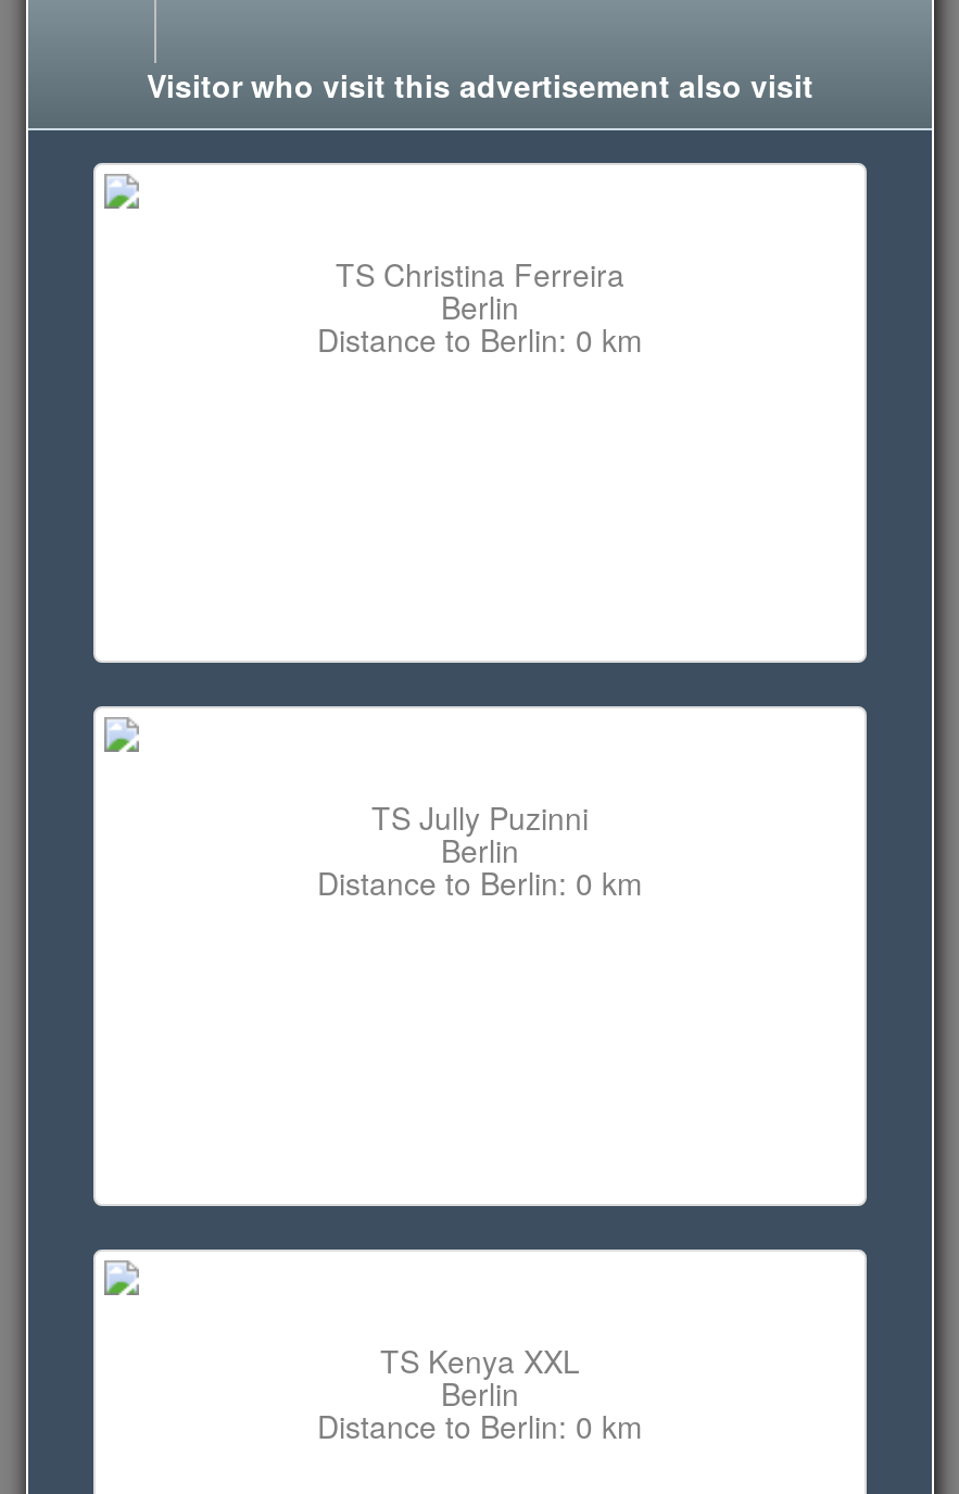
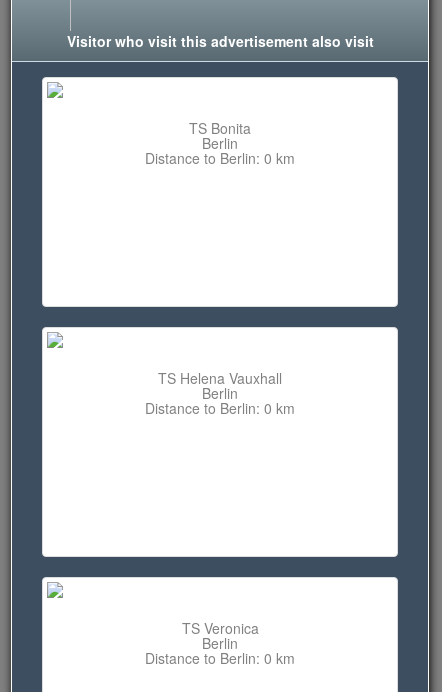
- TS Christina Ferreira
+ TS Bonita

- TS Jully Puzinni
+ TS Helena Vauxhall

- TS Kenya XXL
+ TS Veronica
